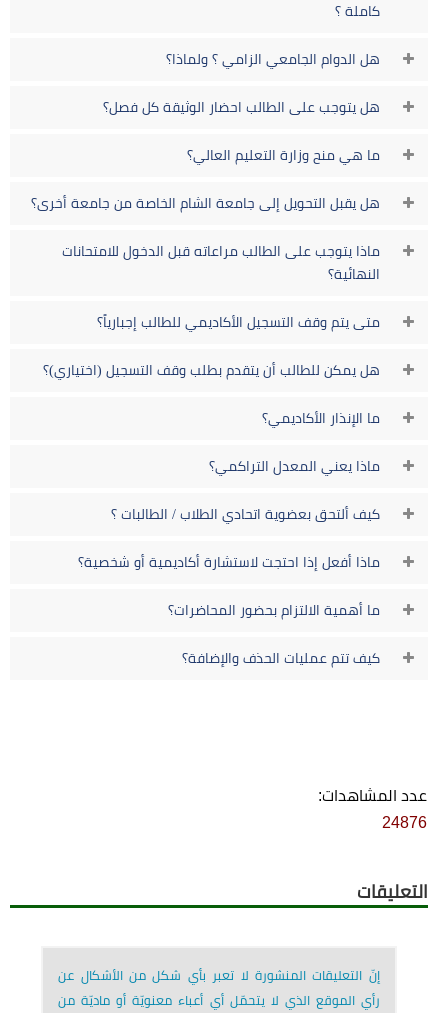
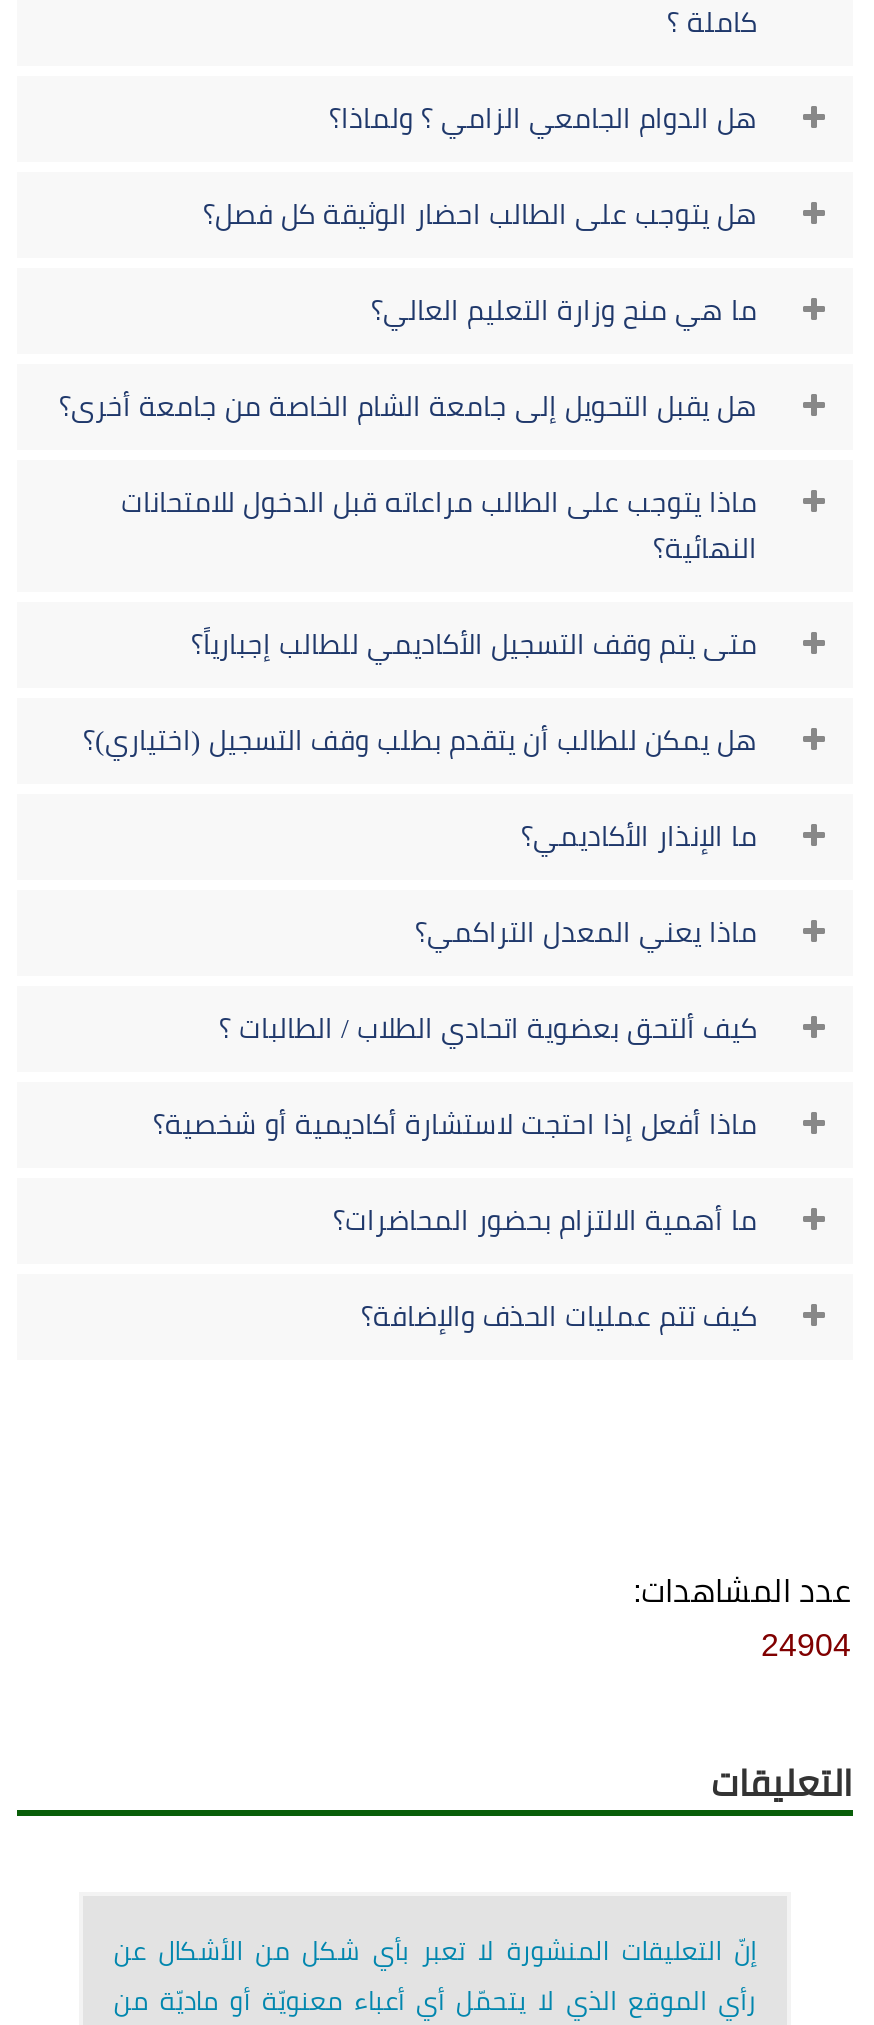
- 24876
+ 24904
